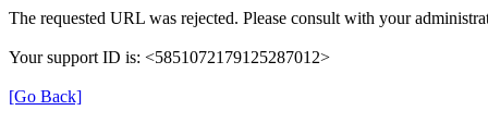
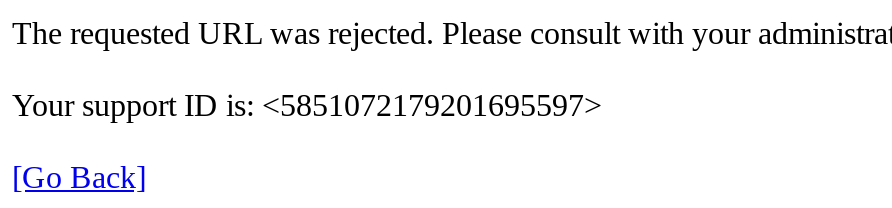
- Your support ID is: <5851072179125287012>
+ Your support ID is: <5851072179201695597>
